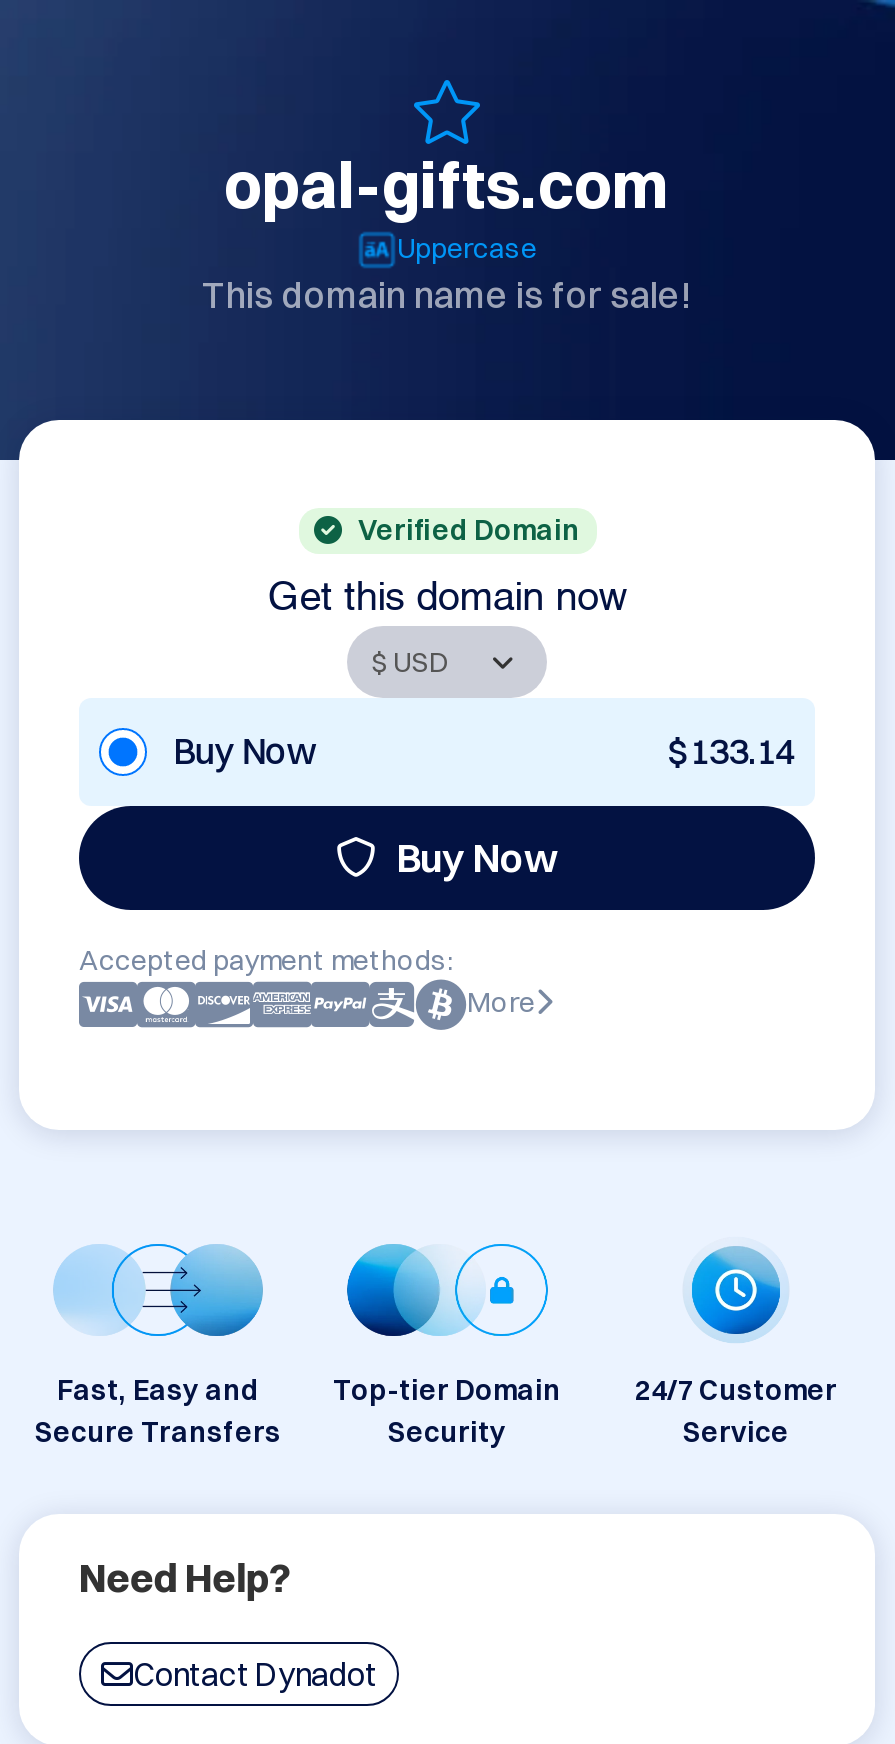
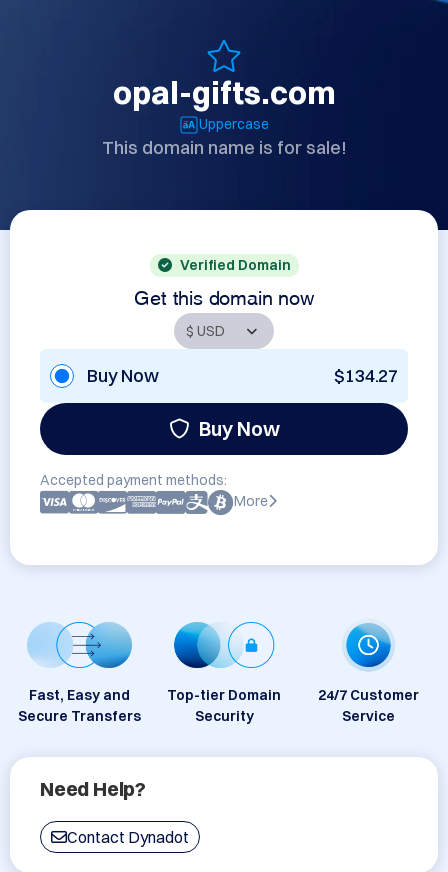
- $133.14
+ $134.27
